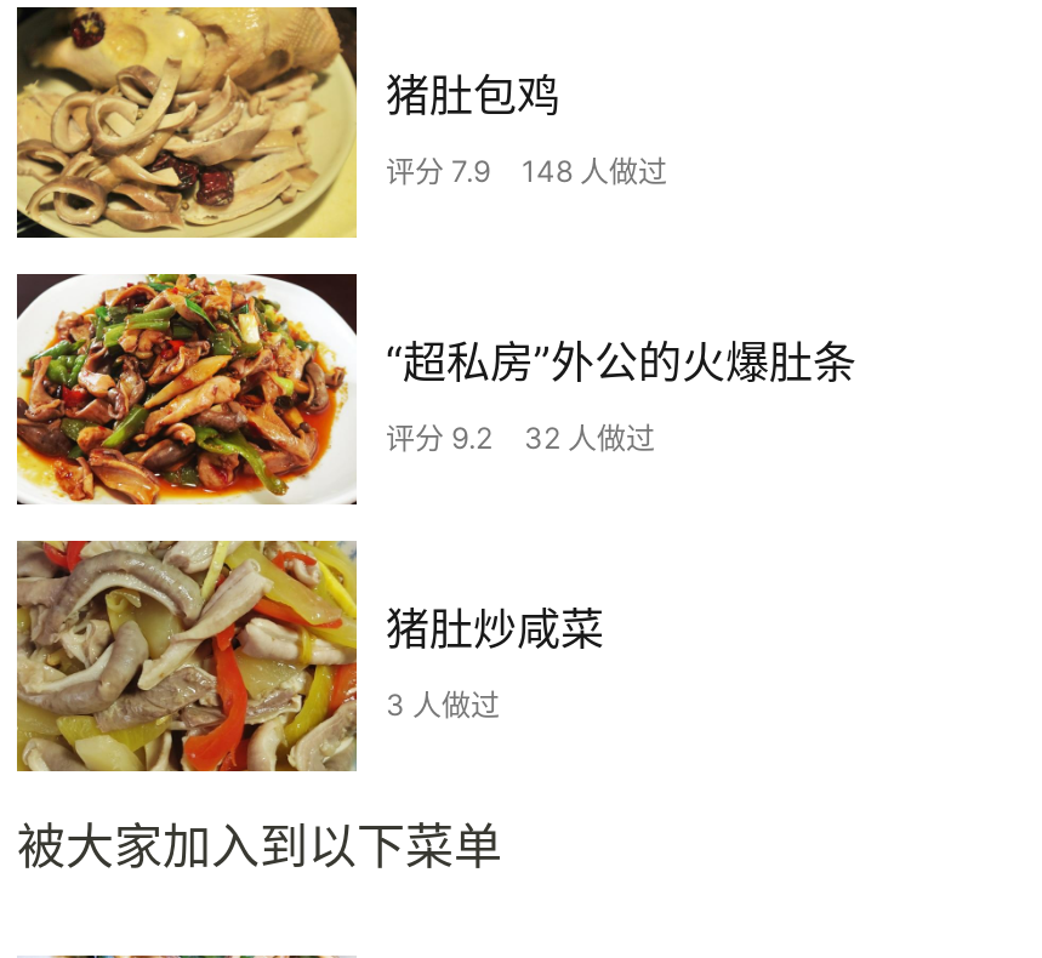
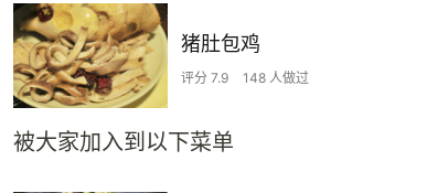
- [image]
- “超私房”外公的火爆肚条
- 评分 9.2
- 32 人做过

- [image]
- 猪肚炒咸菜
- 3 人做过
